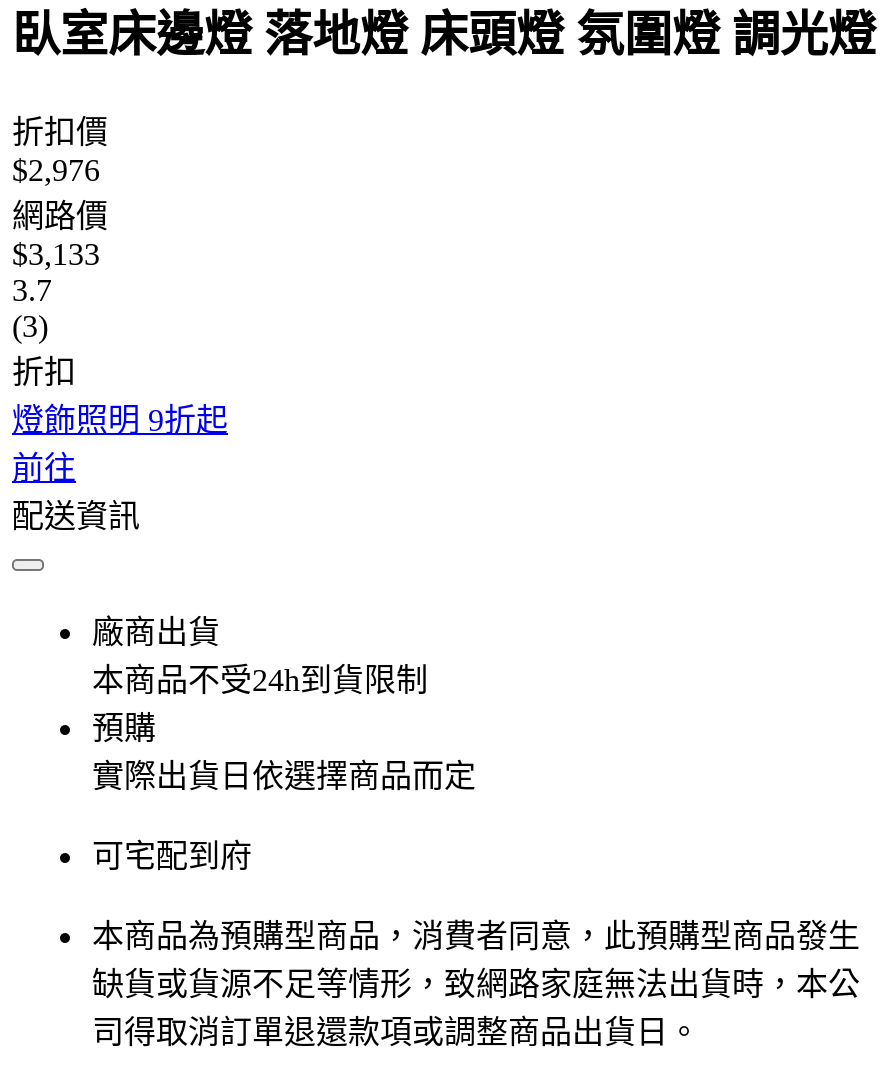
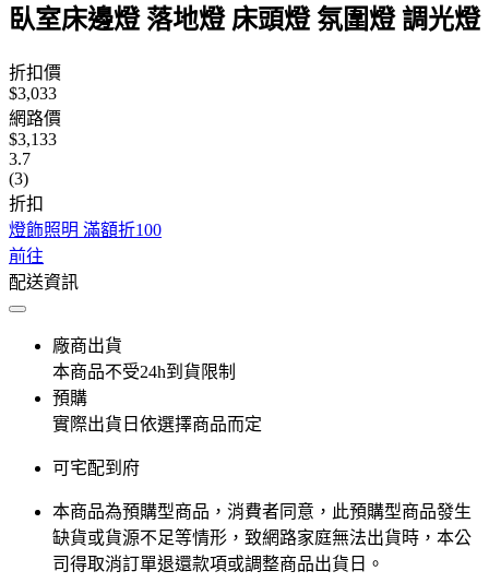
- $2,976
+ $3,033

- 燈飾照明 9折起
+ 燈飾照明 滿額折100
